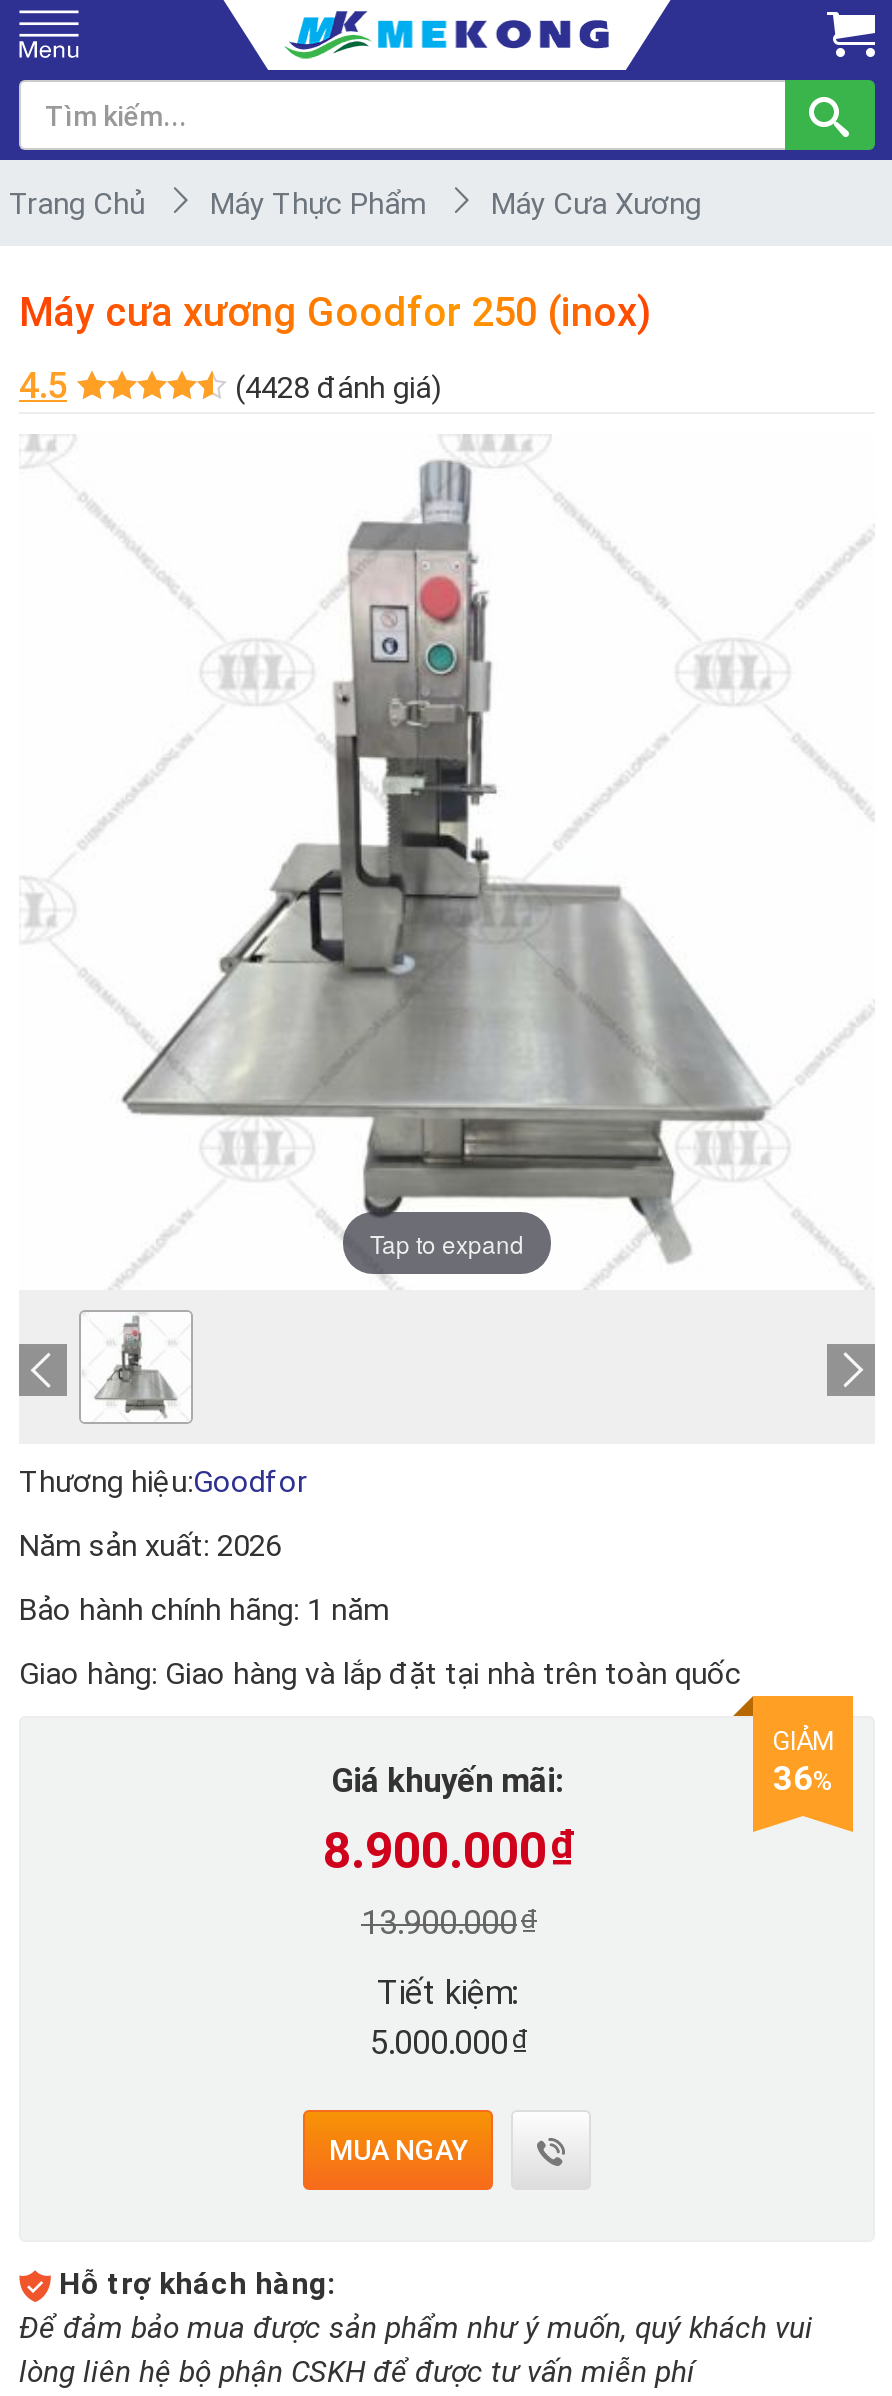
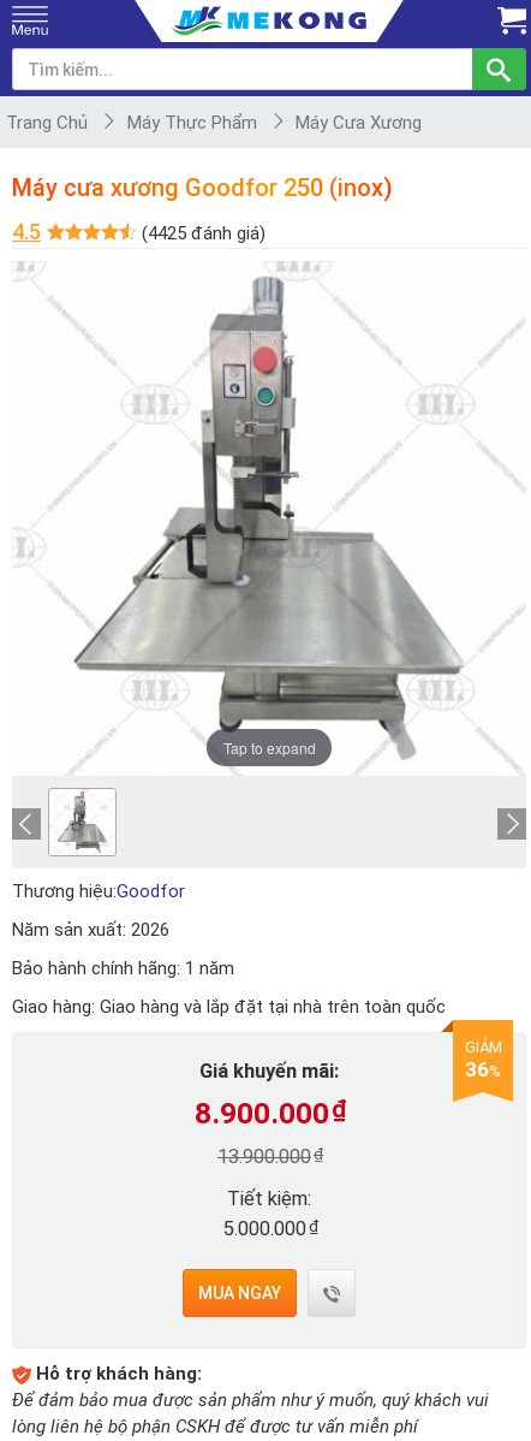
- (4428 đánh giá)
+ (4425 đánh giá)
